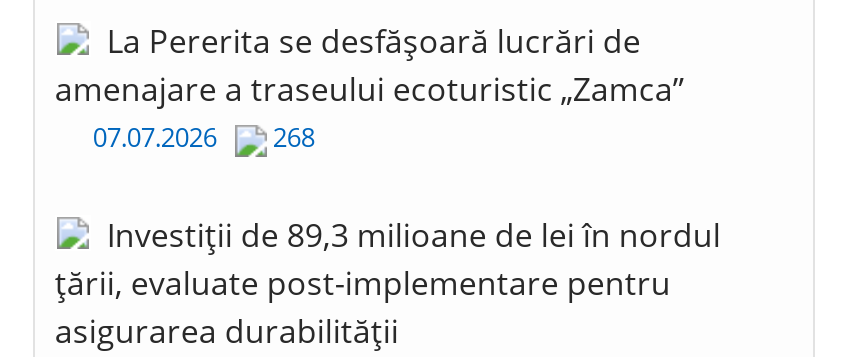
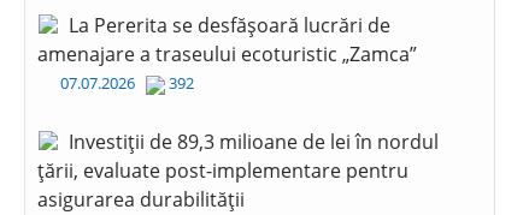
- 07.07.2026 268
+ 07.07.2026 392
